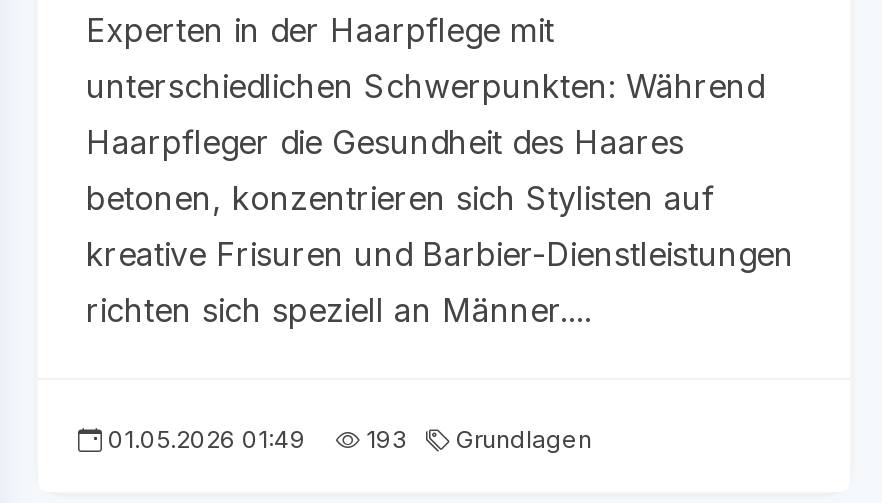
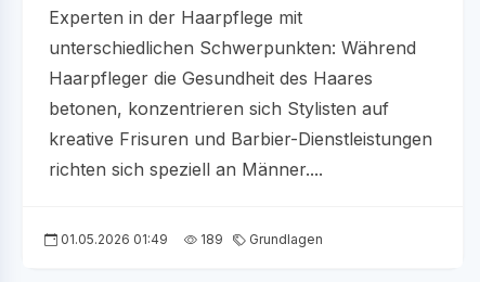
- 01.05.2026 01:49 193 Grundlagen
+ 01.05.2026 01:49 189 Grundlagen
